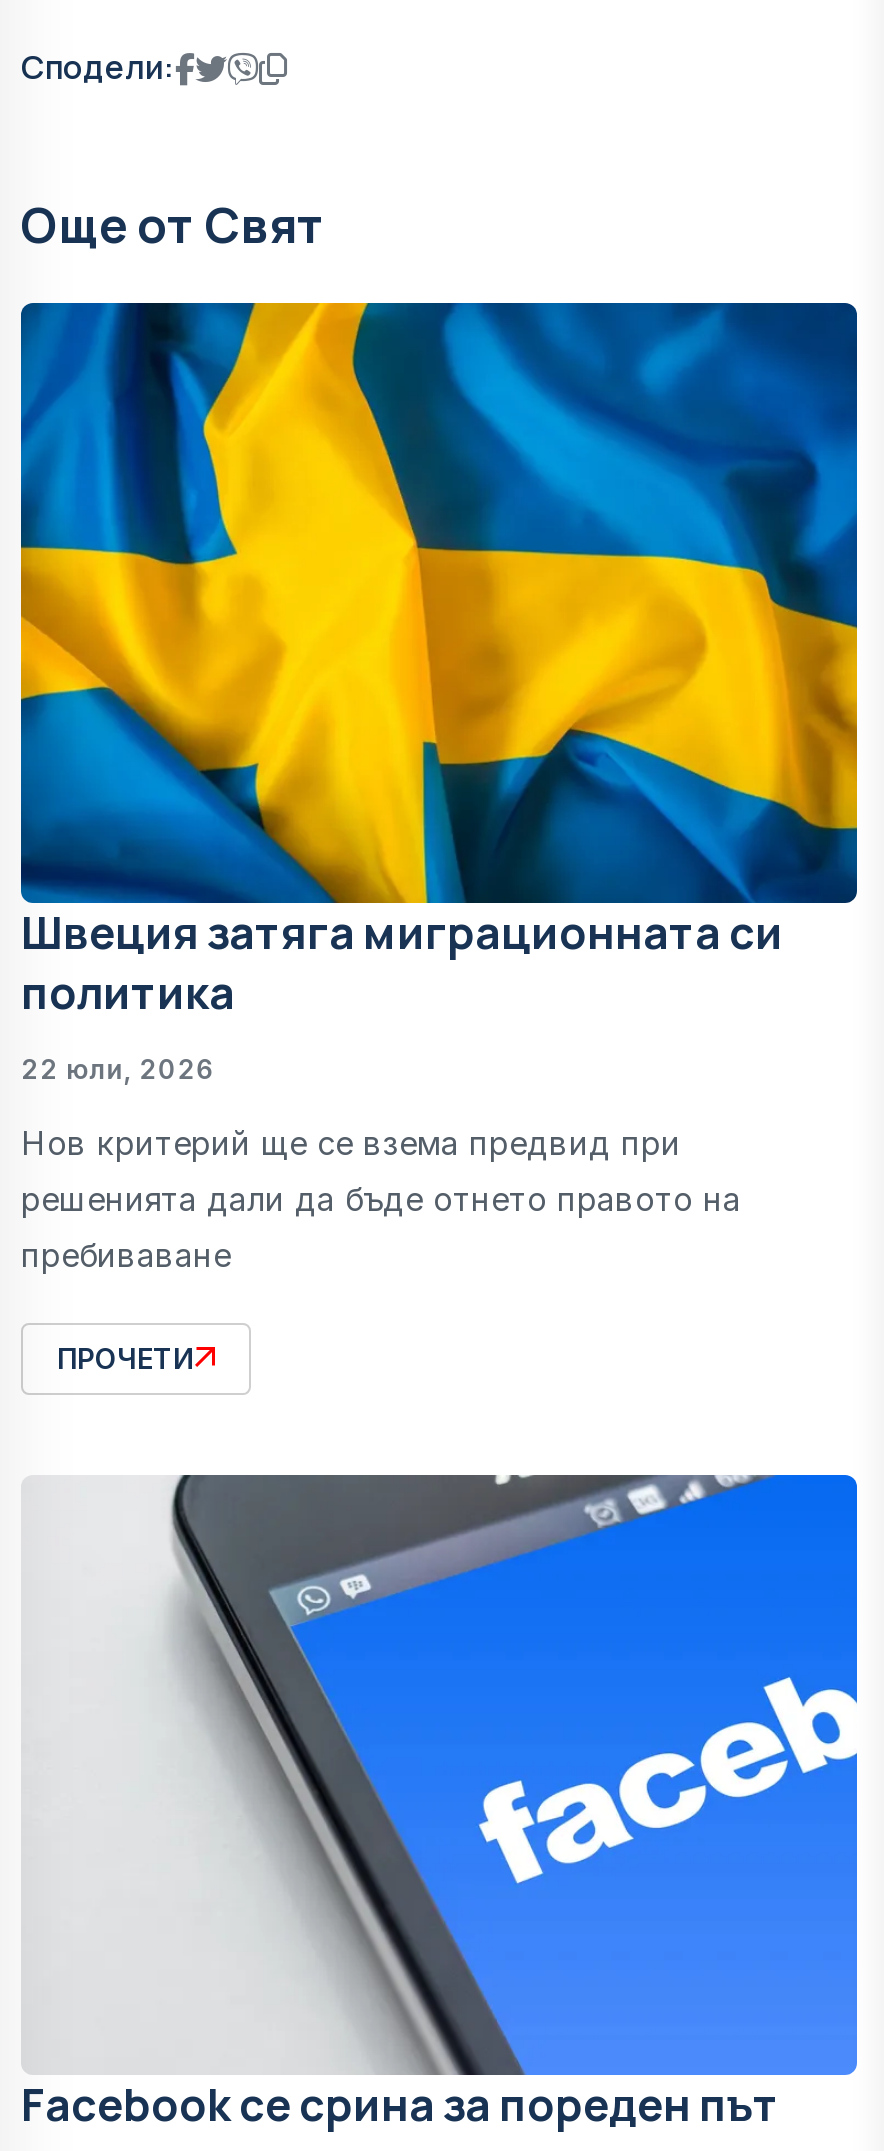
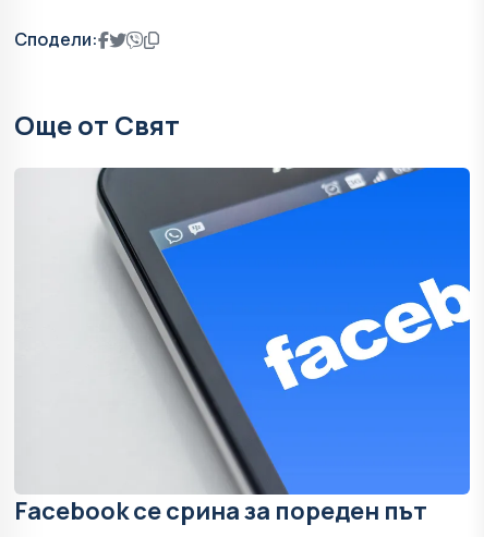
- [image]
- Швеция затяга миграционната си
- политика
- 22 юли, 2026
- Нов критерий ще се взема предвид при
- решенията дали да бъде отнето правото на
- пребиваване
- ПРОЧЕТИ
